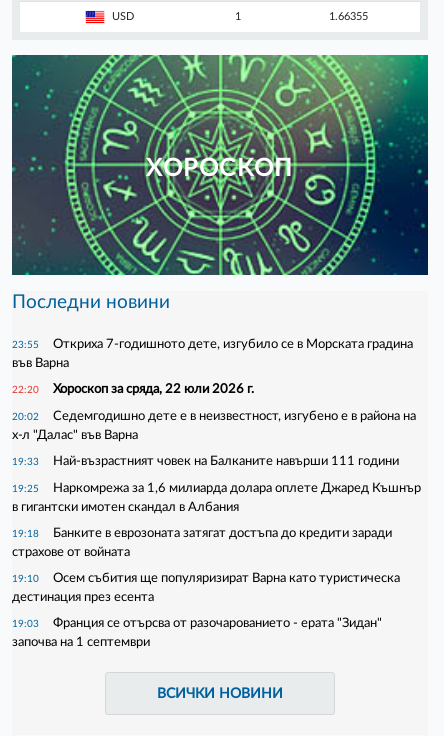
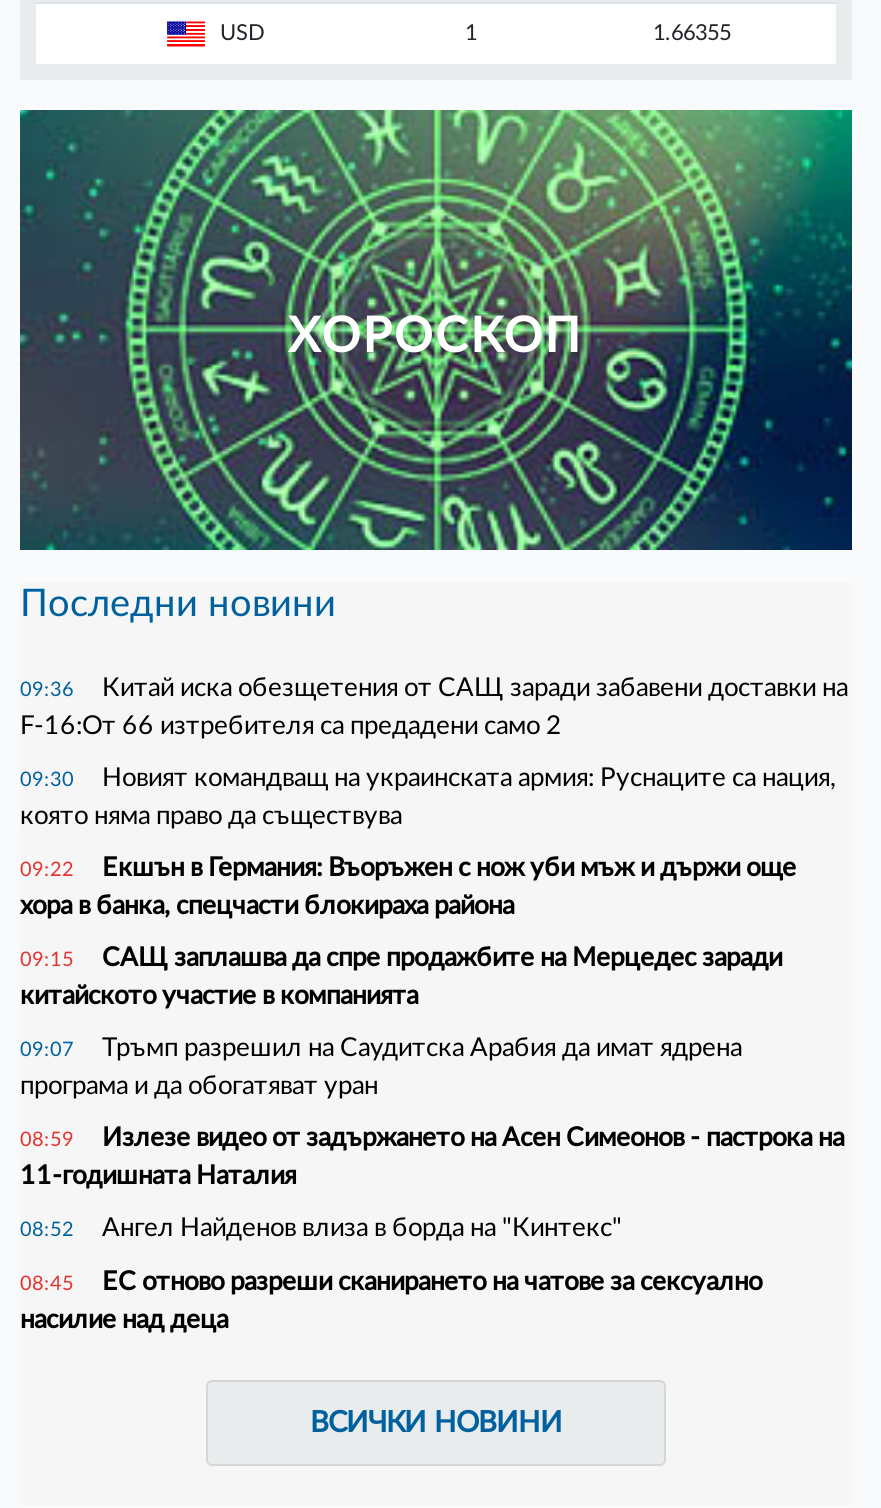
- 23:55
- Откриха 7-годишното дете, изгубило се в Морската градина
- във Варна
- 22:20
- Хороскоп за сряда, 22 юли 2026 г.
- 20:02
- Седемгодишно дете е в неизвестност, изгубено е в района на
- х-л "Далас" във Варна
- 19:33
- Най-възрастният човек на Балканите навърши 111 години
- 19:25
- Наркомрежа за 1,6 милиарда долара оплете Джаред Къшнър
- в гигантски имотен скандал в Албания
- 19:18
- Банките в еврозоната затягат достъпа до кредити заради
- страхове от войната
- 19:10
- Осем събития ще популяризират Варна като туристическа
- дестинация през есента
- 19:03
- Франция се отърсва от разочарованието - ерата "Зидан"
- започва на 1 септември
+ 09:36
+ Китай иска обезщетения от САЩ заради забавени доставки на
+ F-16:От 66 изтребителя са предадени само 2
+ 09:30
+ Новият командващ на украинската армия: Руснаците са нация,
+ която няма право да съществува
+ 09:22
+ Екшън в Германия: Въоръжен с нож уби мъж и държи още
+ хора в банка, спецчасти блокираха района
+ 09:15
+ САЩ заплашва да спре продажбите на Мерцедес заради
+ китайското участие в компанията
+ 09:07
+ Тръмп разрешил на Саудитска Арабия да имат ядрена
+ програма и да обогатяват уран
+ 08:59
+ Излезе видео от задържането на Асен Симеонов - пастрока на
+ 11-годишната Наталия
+ 08:52
+ Ангел Найденов влиза в борда на "Кинтекс"
+ 08:45
+ ЕС отново разреши сканирането на чатове за сексуално
+ насилие над деца
